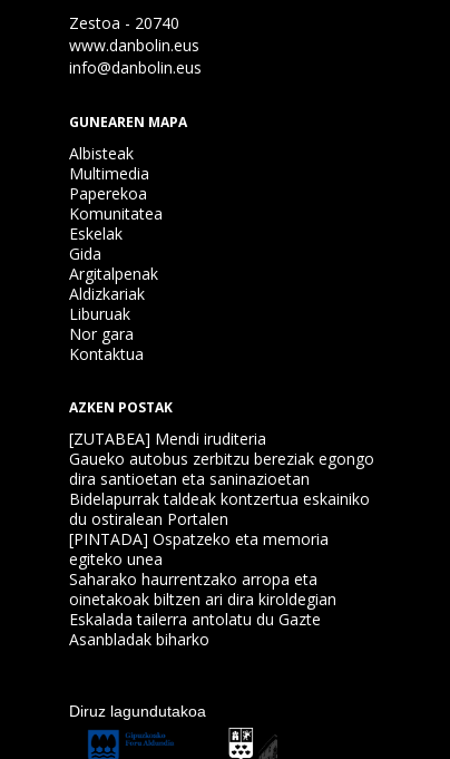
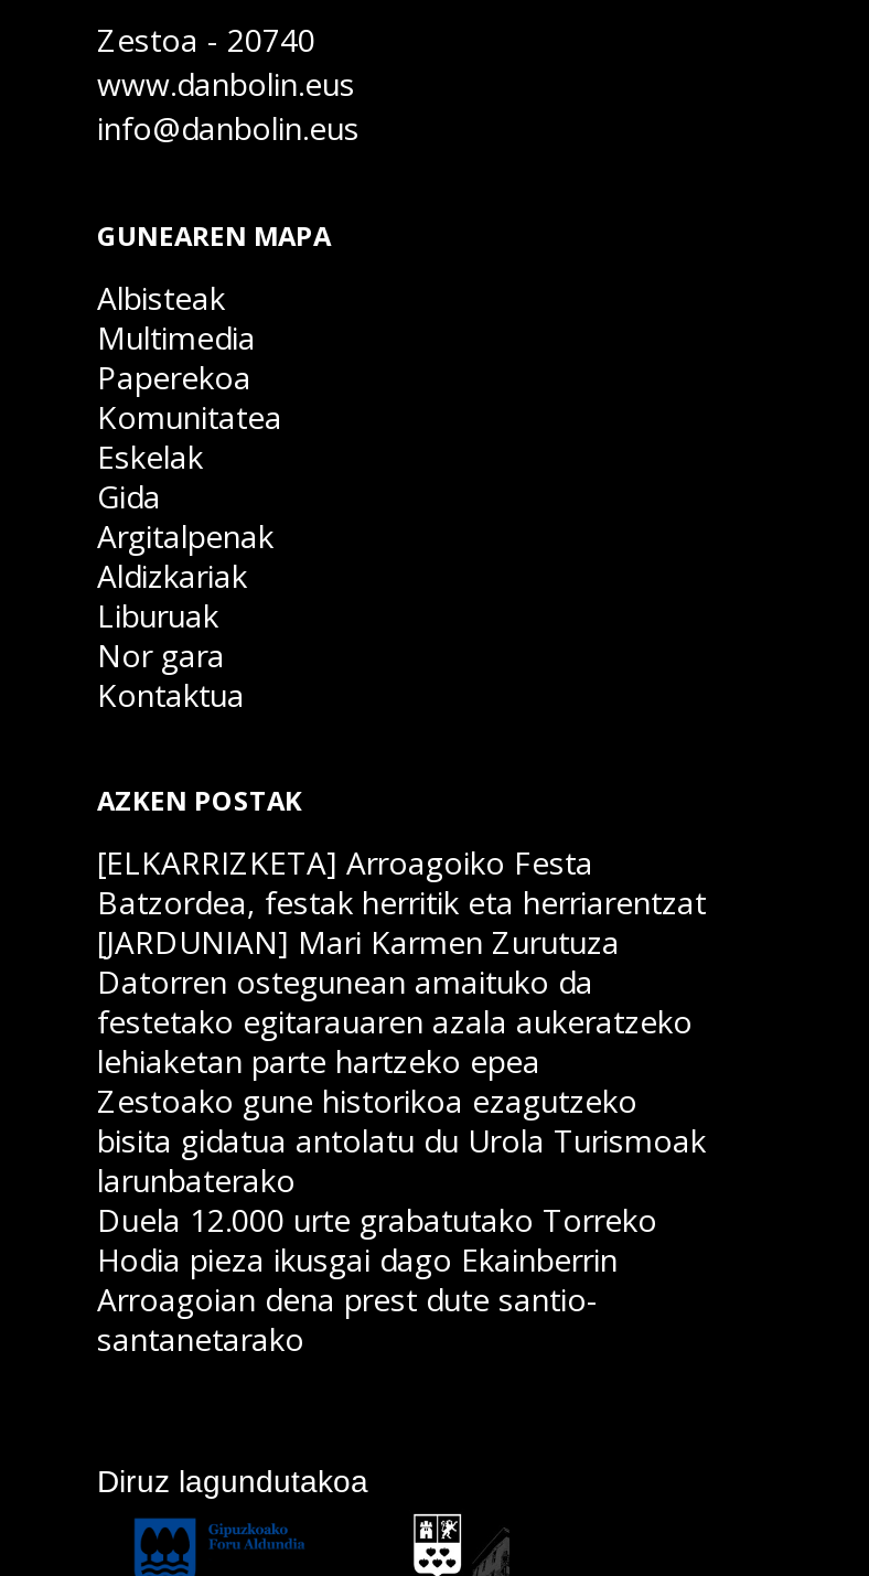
- [ZUTABEA] Mendi iruditeria
- Gaueko autobus zerbitzu bereziak egongo
- dira santioetan eta saninazioetan
- Bidelapurrak taldeak kontzertua eskainiko
- du ostiralean Portalen
- [PINTADA] Ospatzeko eta memoria
- egiteko unea
- Saharako haurrentzako arropa eta
- oinetakoak biltzen ari dira kiroldegian
- Eskalada tailerra antolatu du Gazte
- Asanbladak biharko
+ [ELKARRIZKETA] Arroagoiko Festa
+ Batzordea, festak herritik eta herriarentzat
+ [JARDUNIAN] Mari Karmen Zurutuza
+ Datorren ostegunean amaituko da
+ festetako egitarauaren azala aukeratzeko
+ lehiaketan parte hartzeko epea
+ Zestoako gune historikoa ezagutzeko
+ bisita gidatua antolatu du Urola Turismoak
+ larunbaterako
+ Duela 12.000 urte grabatutako Torreko
+ Hodia pieza ikusgai dago Ekainberrin
+ Arroagoian dena prest dute santio-
+ santanetarako
